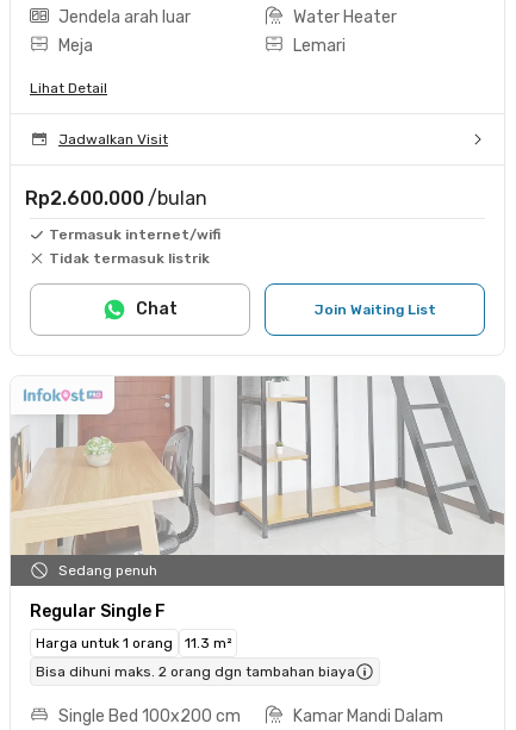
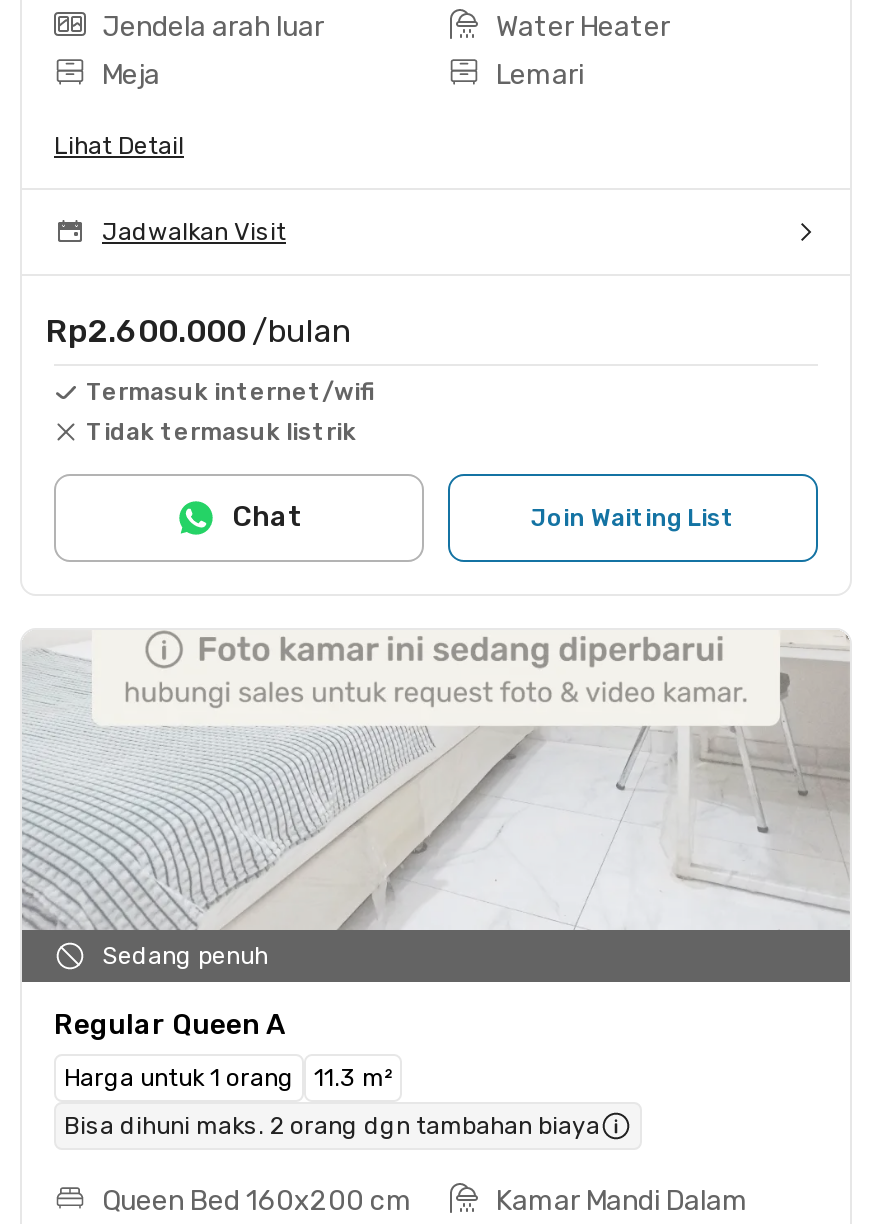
- [image]
- Regular Single F
+ [image]
+ Regular Queen A

- Single Bed 100x200 cm
+ Queen Bed 160x200 cm
